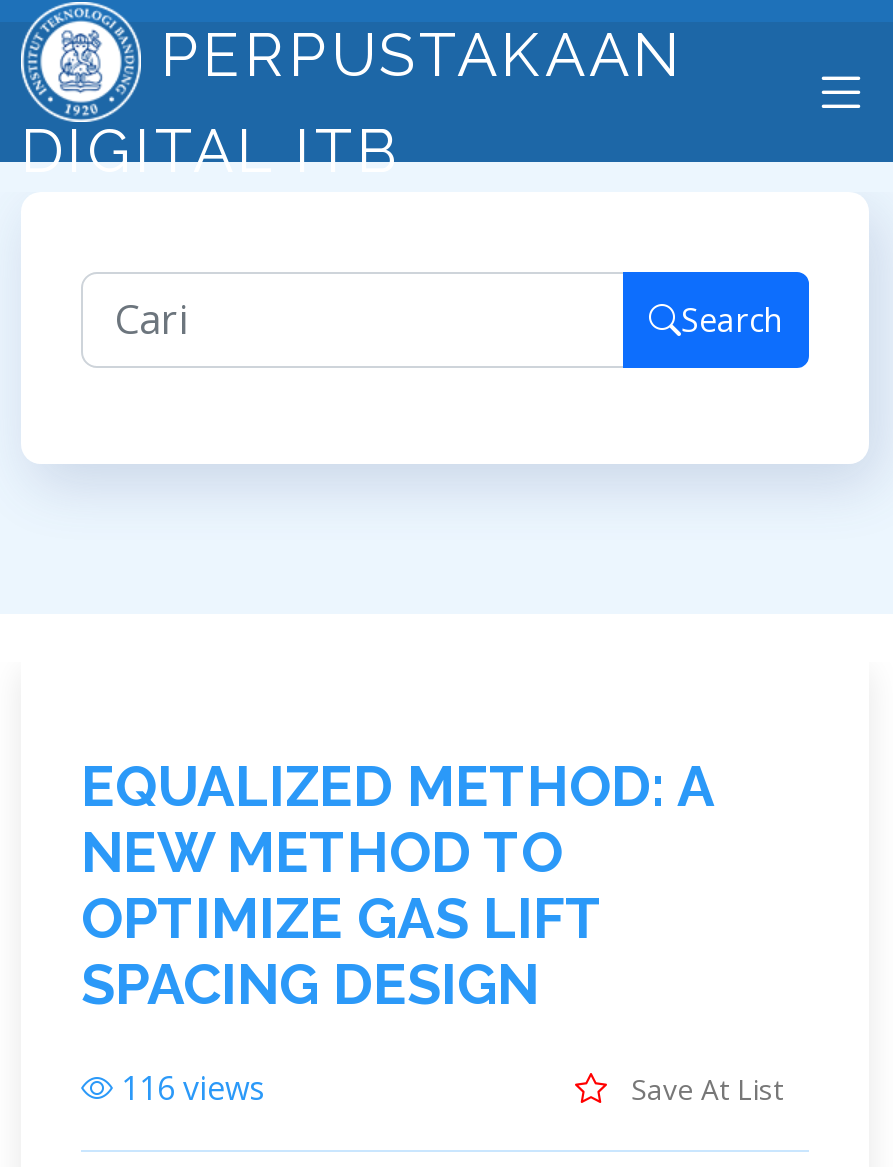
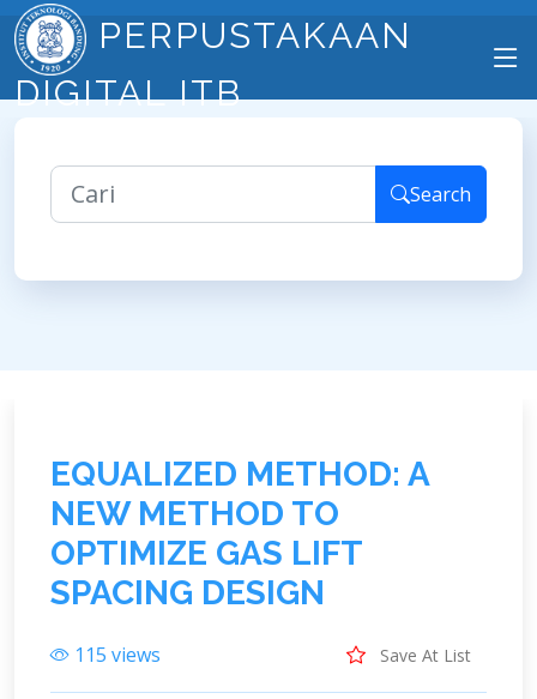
- 116 views
+ 115 views
